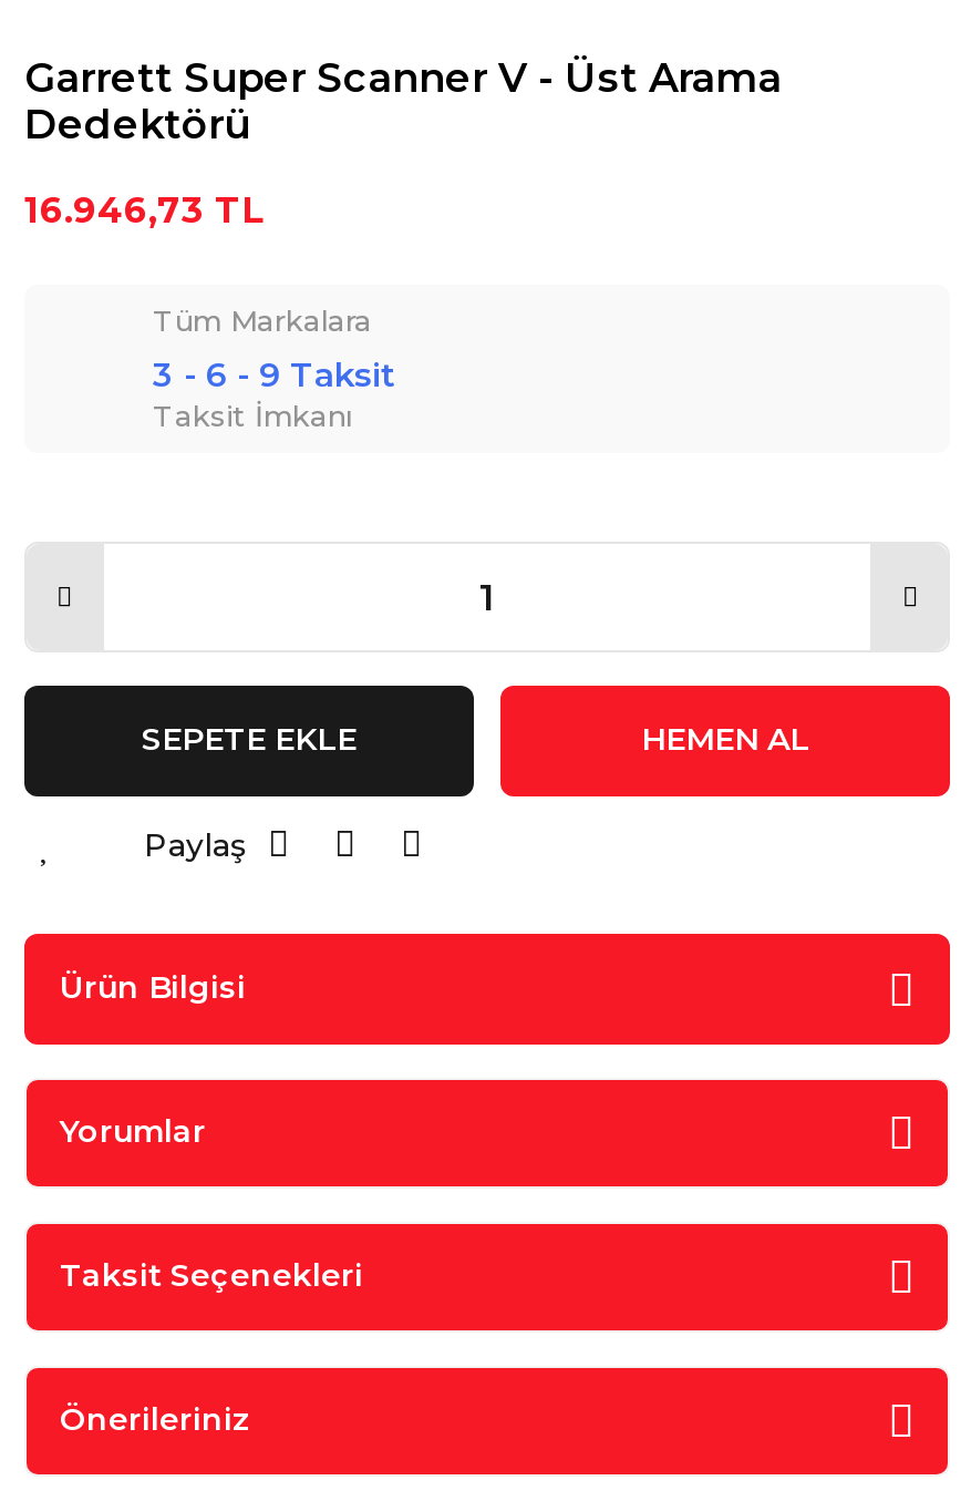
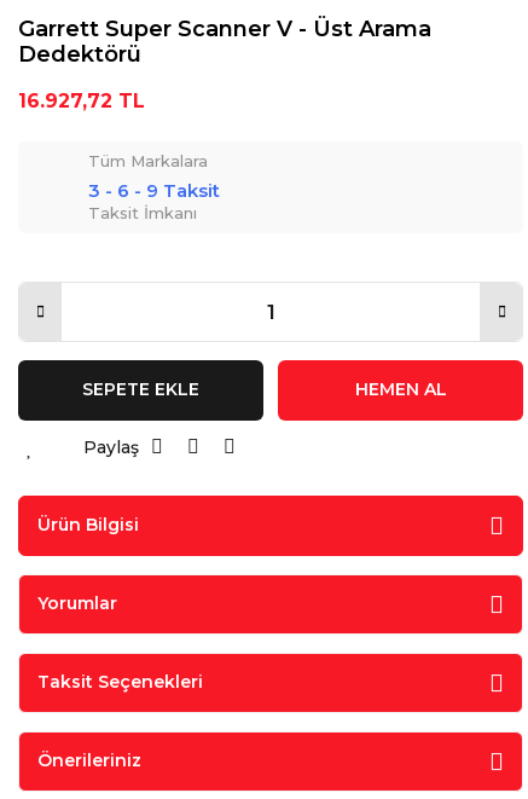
- 16.946,73 TL
+ 16.927,72 TL
